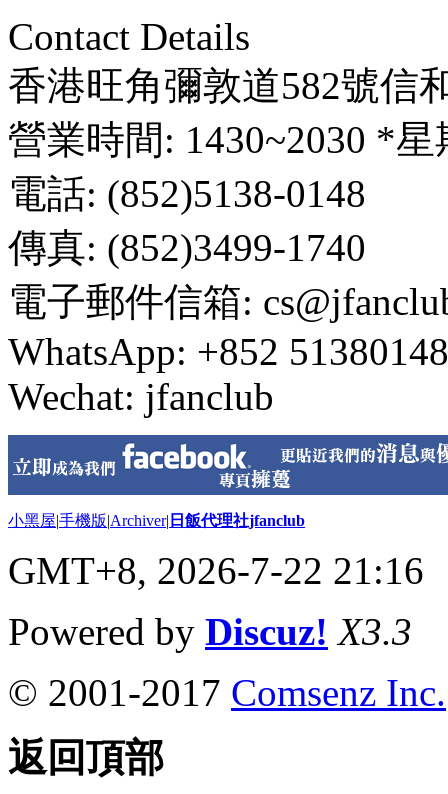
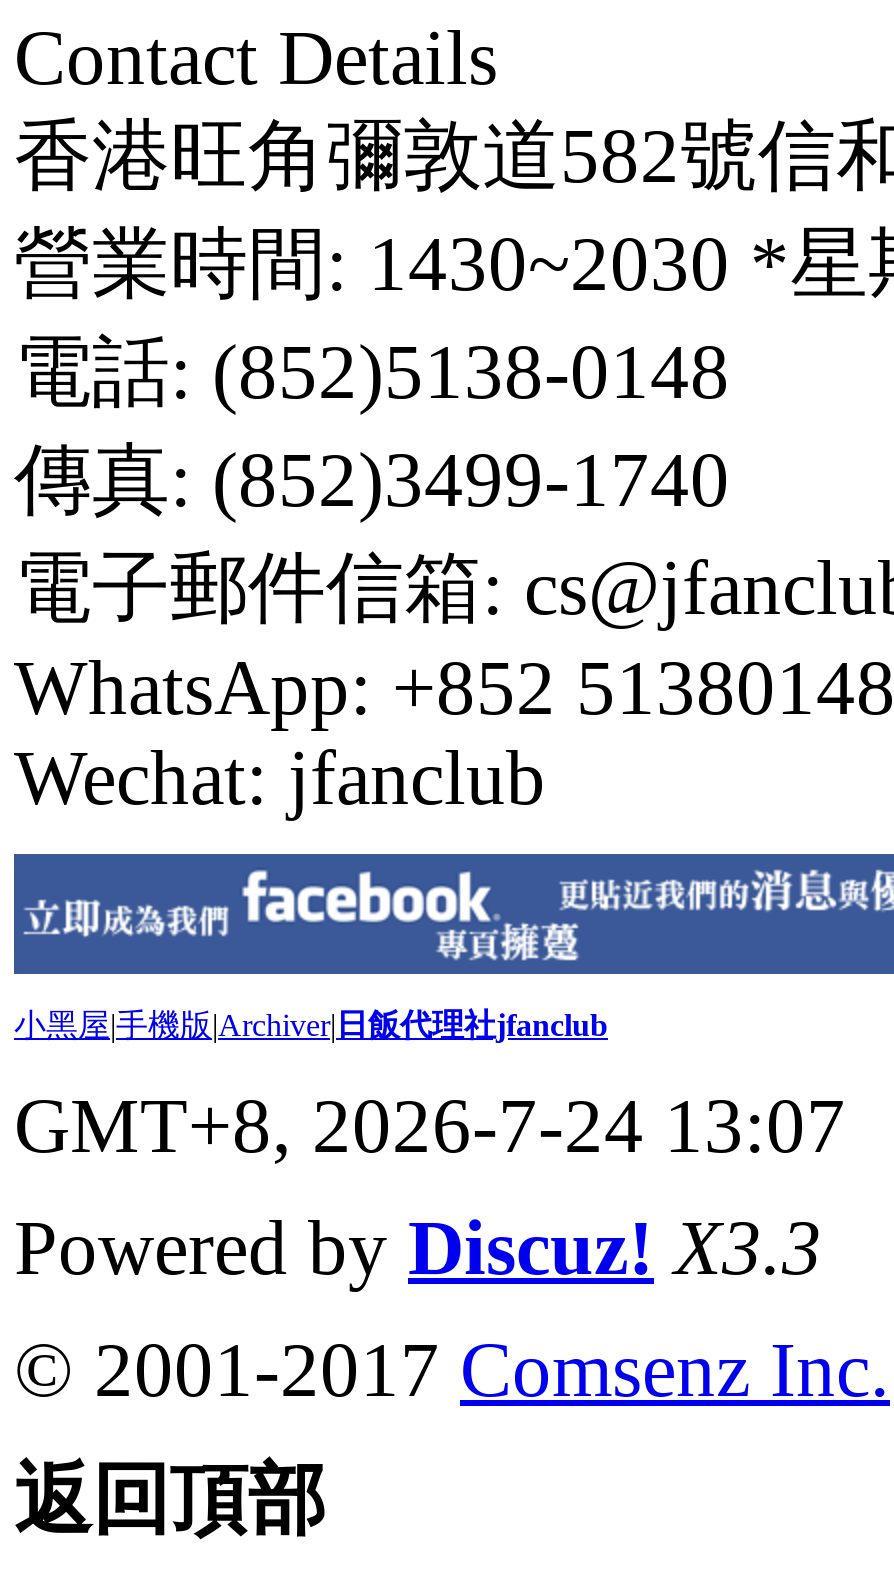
- GMT+8, 2026-7-22 21:16
+ GMT+8, 2026-7-24 13:07
